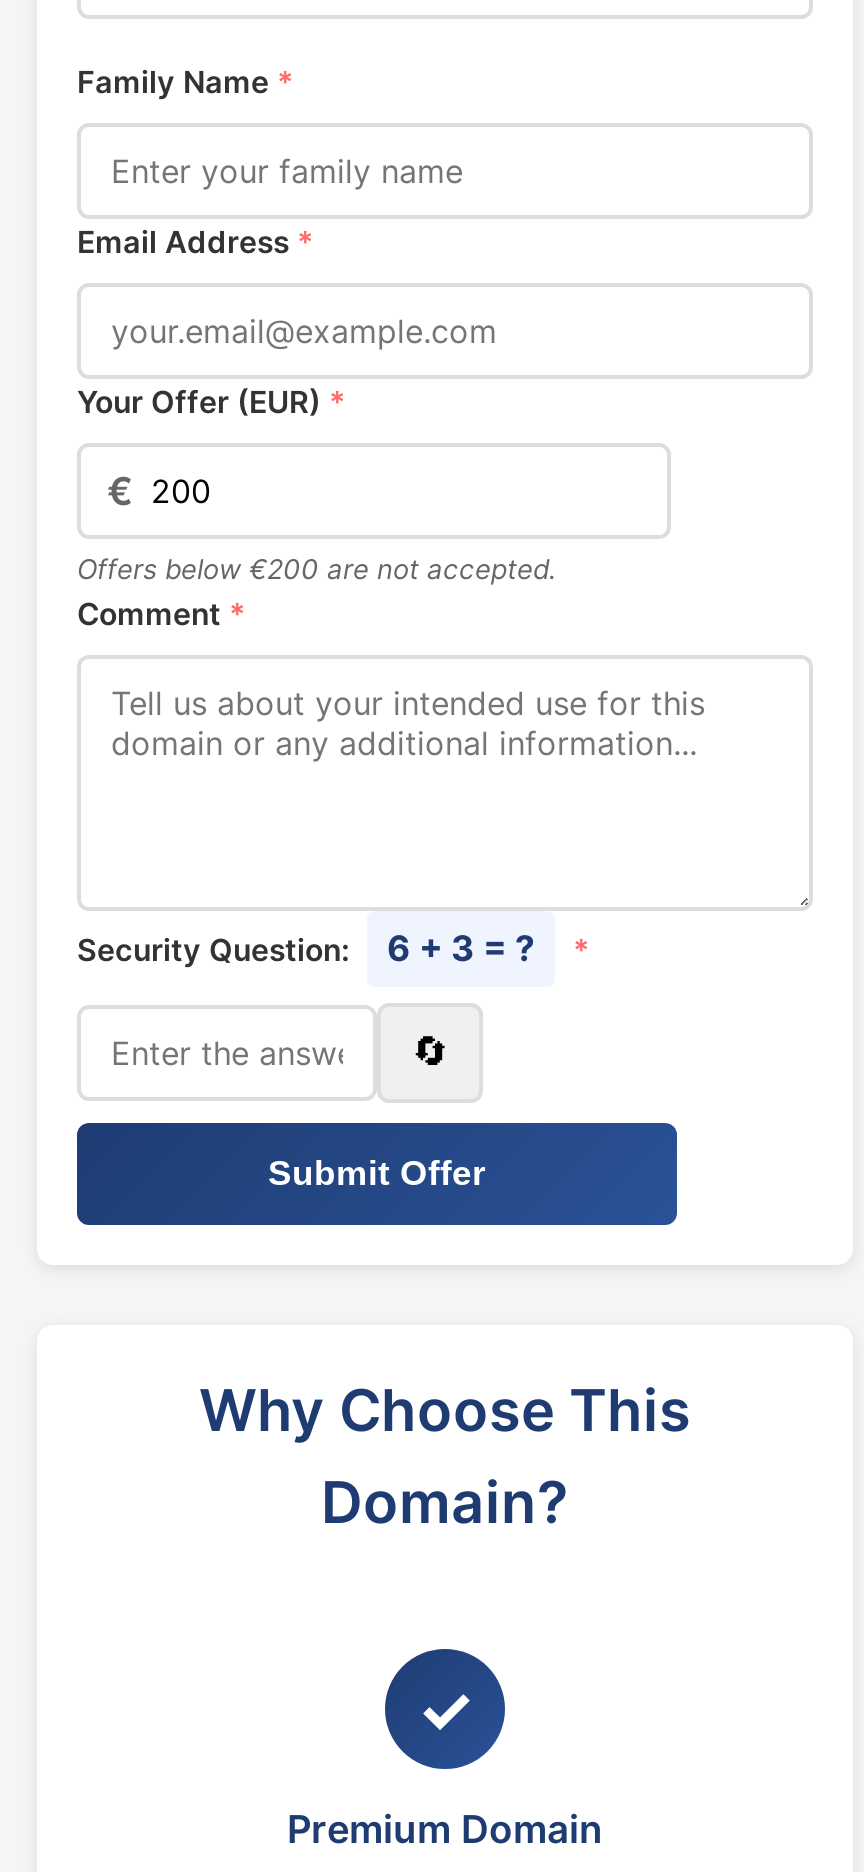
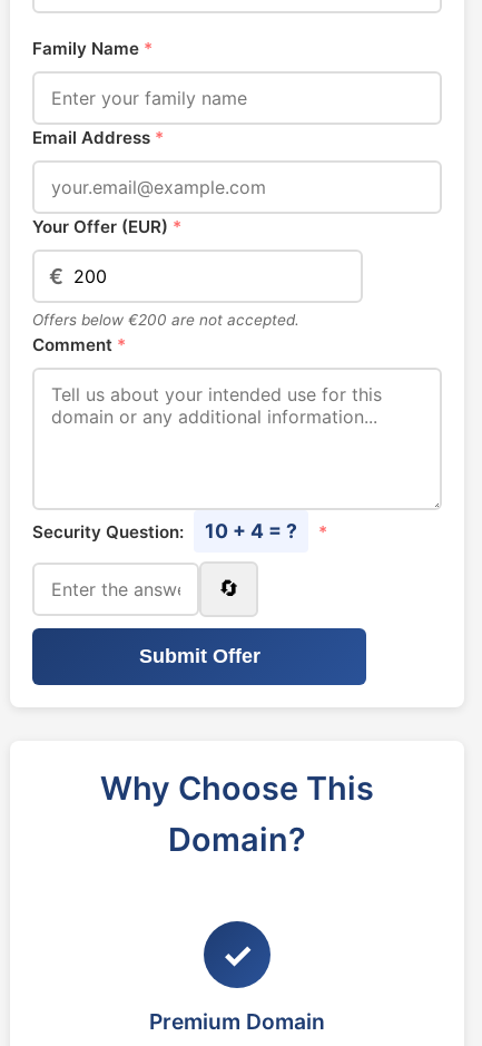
- 6 + 3 = ?
+ 10 + 4 = ?
